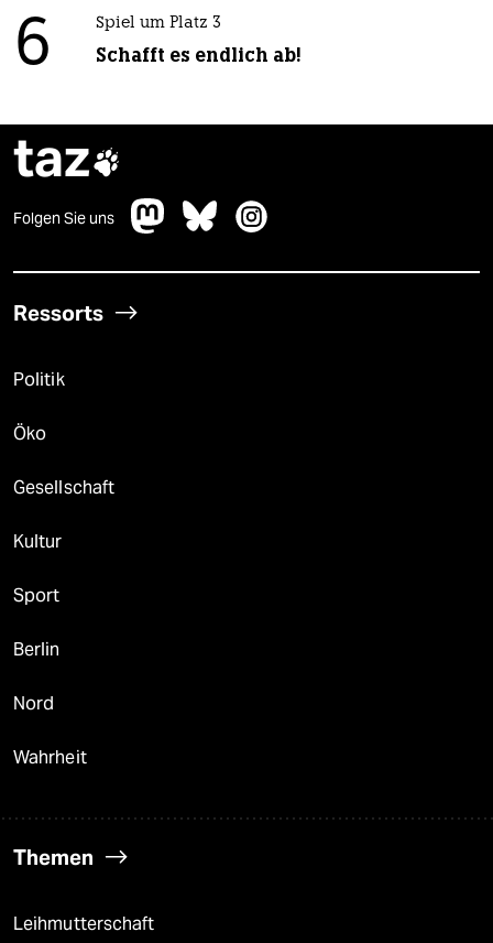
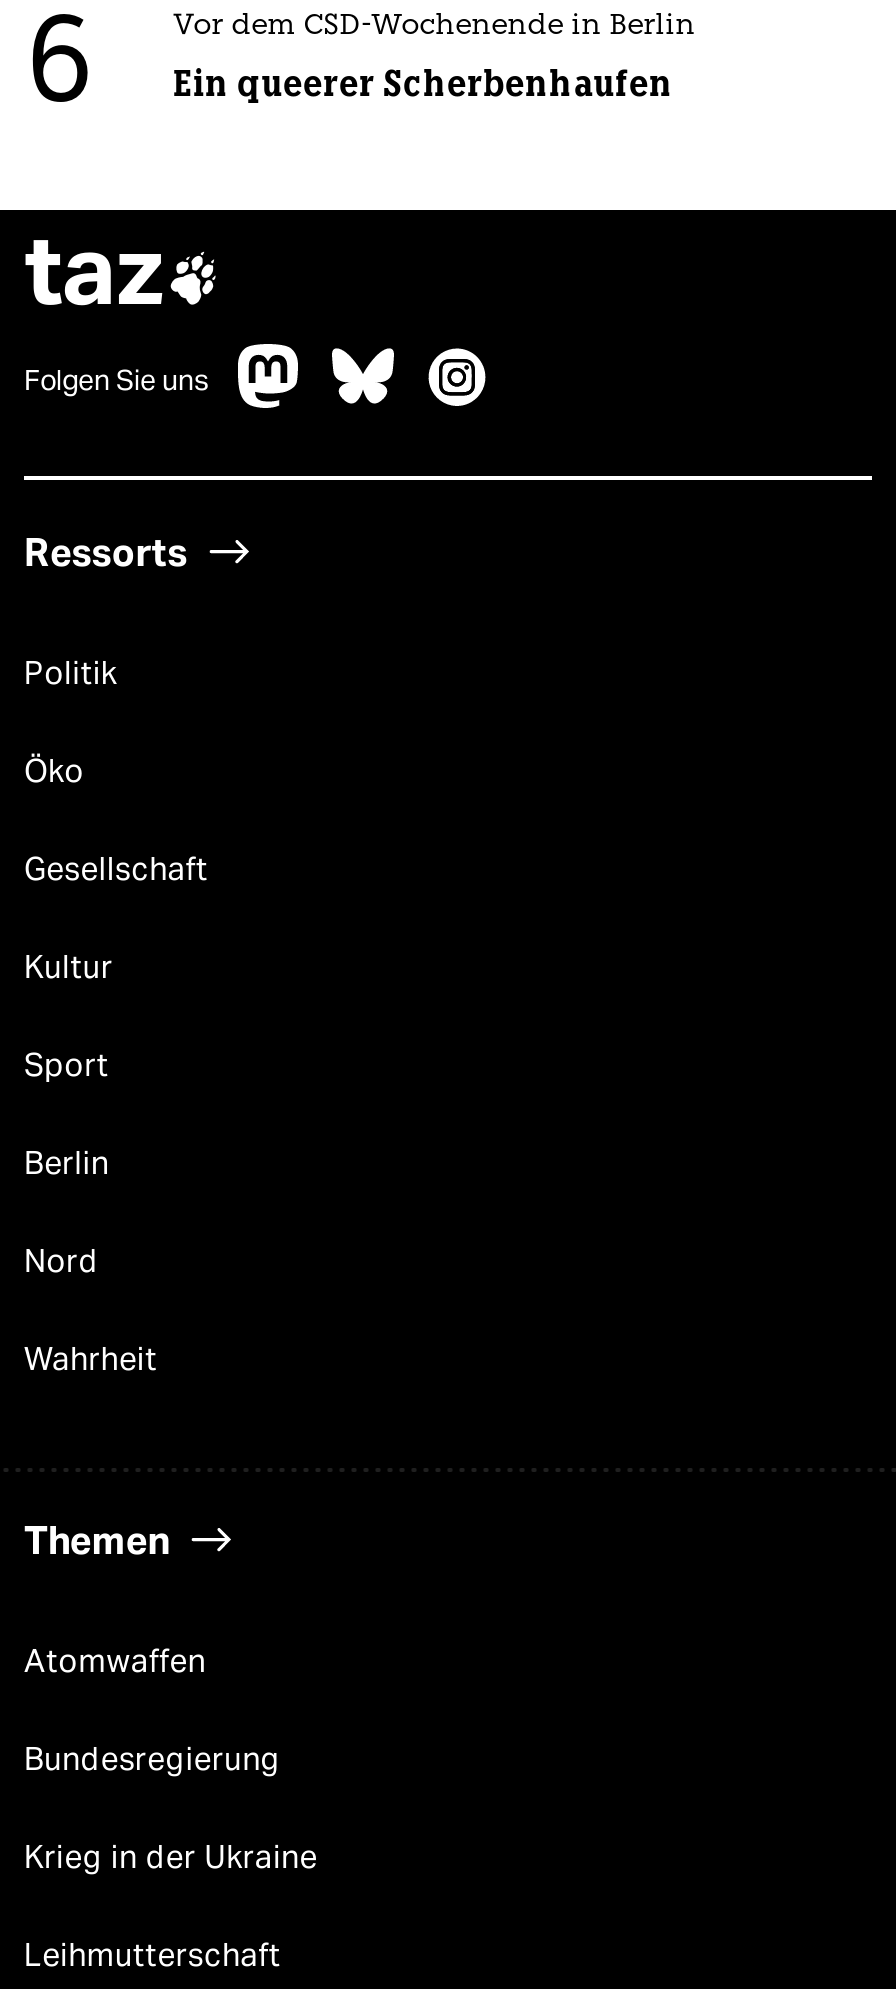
- Spiel um Platz 3
+ Vor dem CSD-Wochenende in Berlin

- Schafft es endlich ab!
+ Ein queerer Scherbenhaufen

+ Atomwaffen
+ Bundesregierung
+ Krieg in der Ukraine
